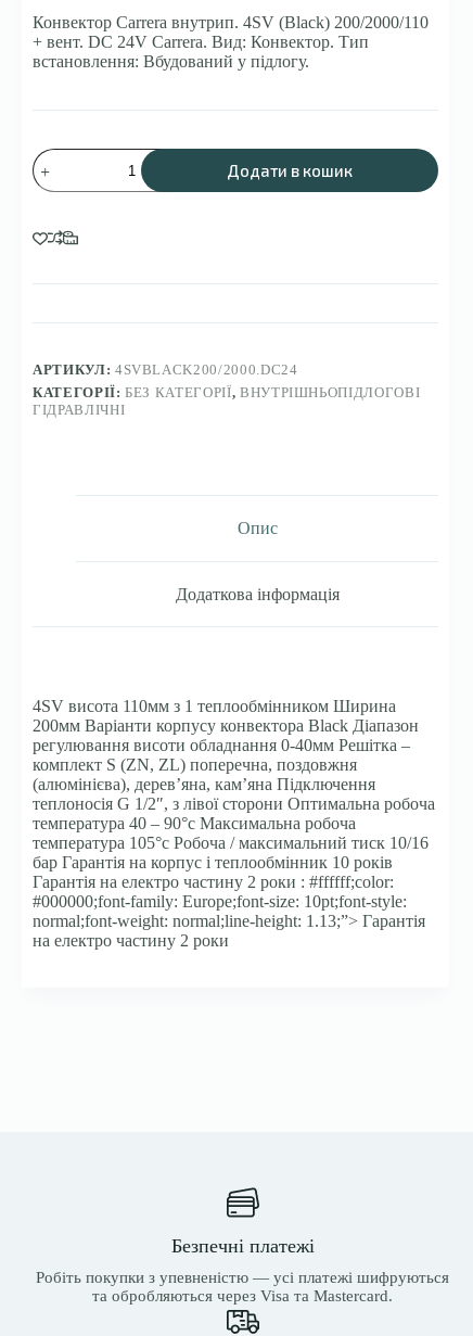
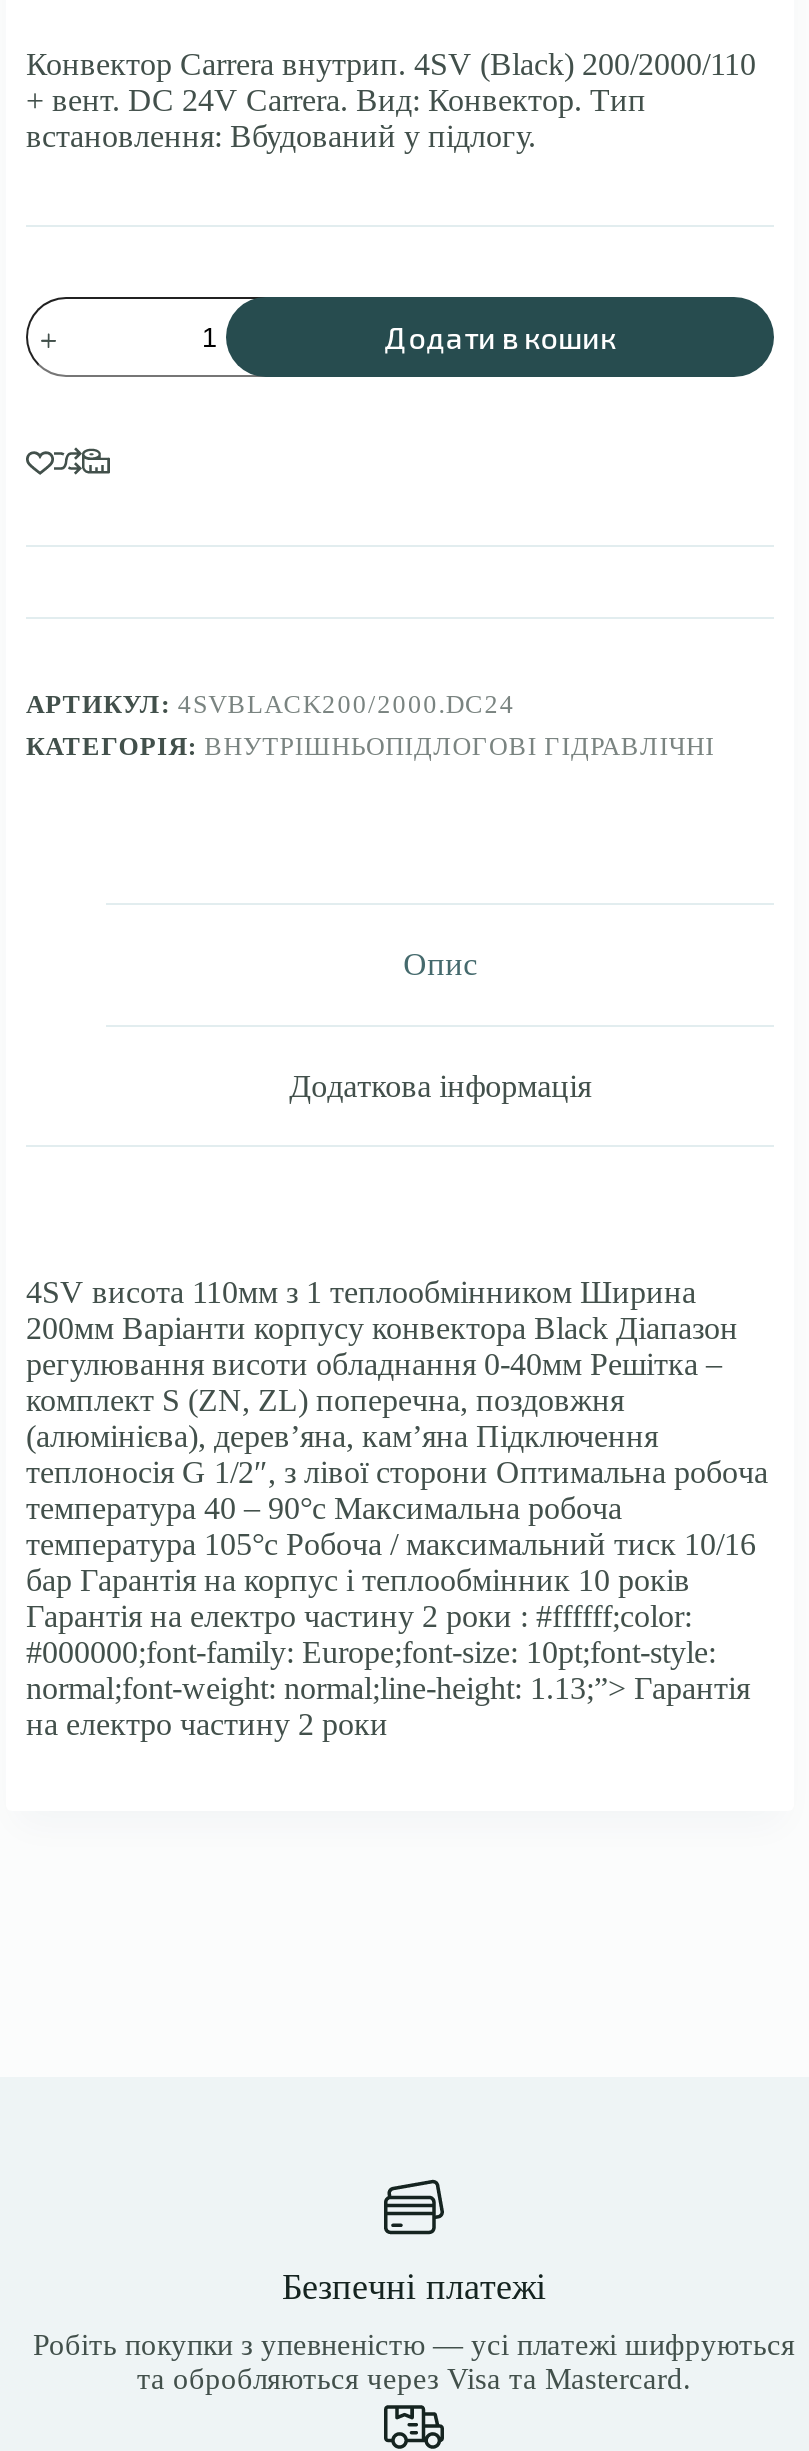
- КАТЕГОРІЇ: БЕЗ КАТЕГОРІЇ, ВНУТРІШНЬОПІДЛОГОВІ
- ГІДРАВЛІЧНІ
+ КАТЕГОРІЯ: ВНУТРІШНЬОПІДЛОГОВІ ГІДРАВЛІЧНІ
